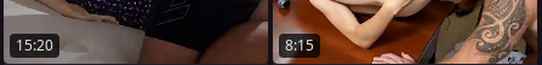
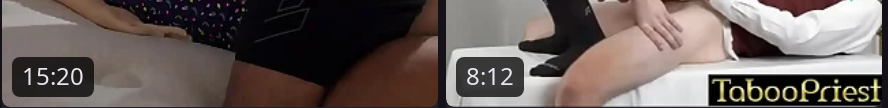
- 8:15
+ 8:12
